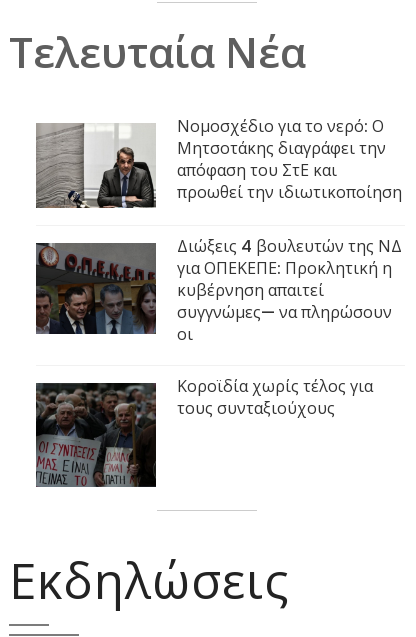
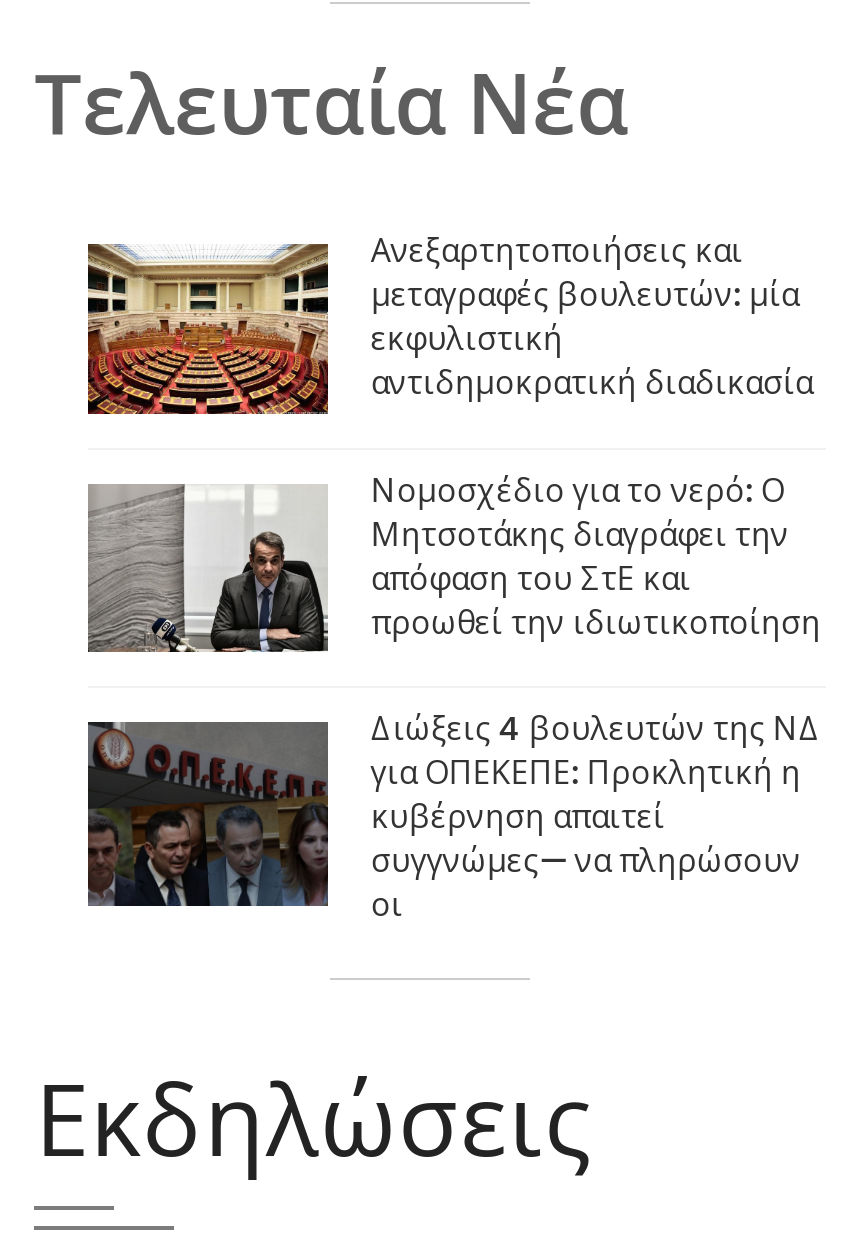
+ [image]
+ Ανεξαρτητοποιήσεις και
+ μεταγραφές βουλευτών: μία
+ εκφυλιστική
+ αντιδημοκρατική διαδικασία

moved down: [image] | Νομοσχέδιο για το νερό: Ο | Μητσοτάκης διαγράφει την | ... | συγγνώμες— να πληρώσουν | οι

- [image]
- Κοροϊδία χωρίς τέλος για
- τους συνταξιούχους
